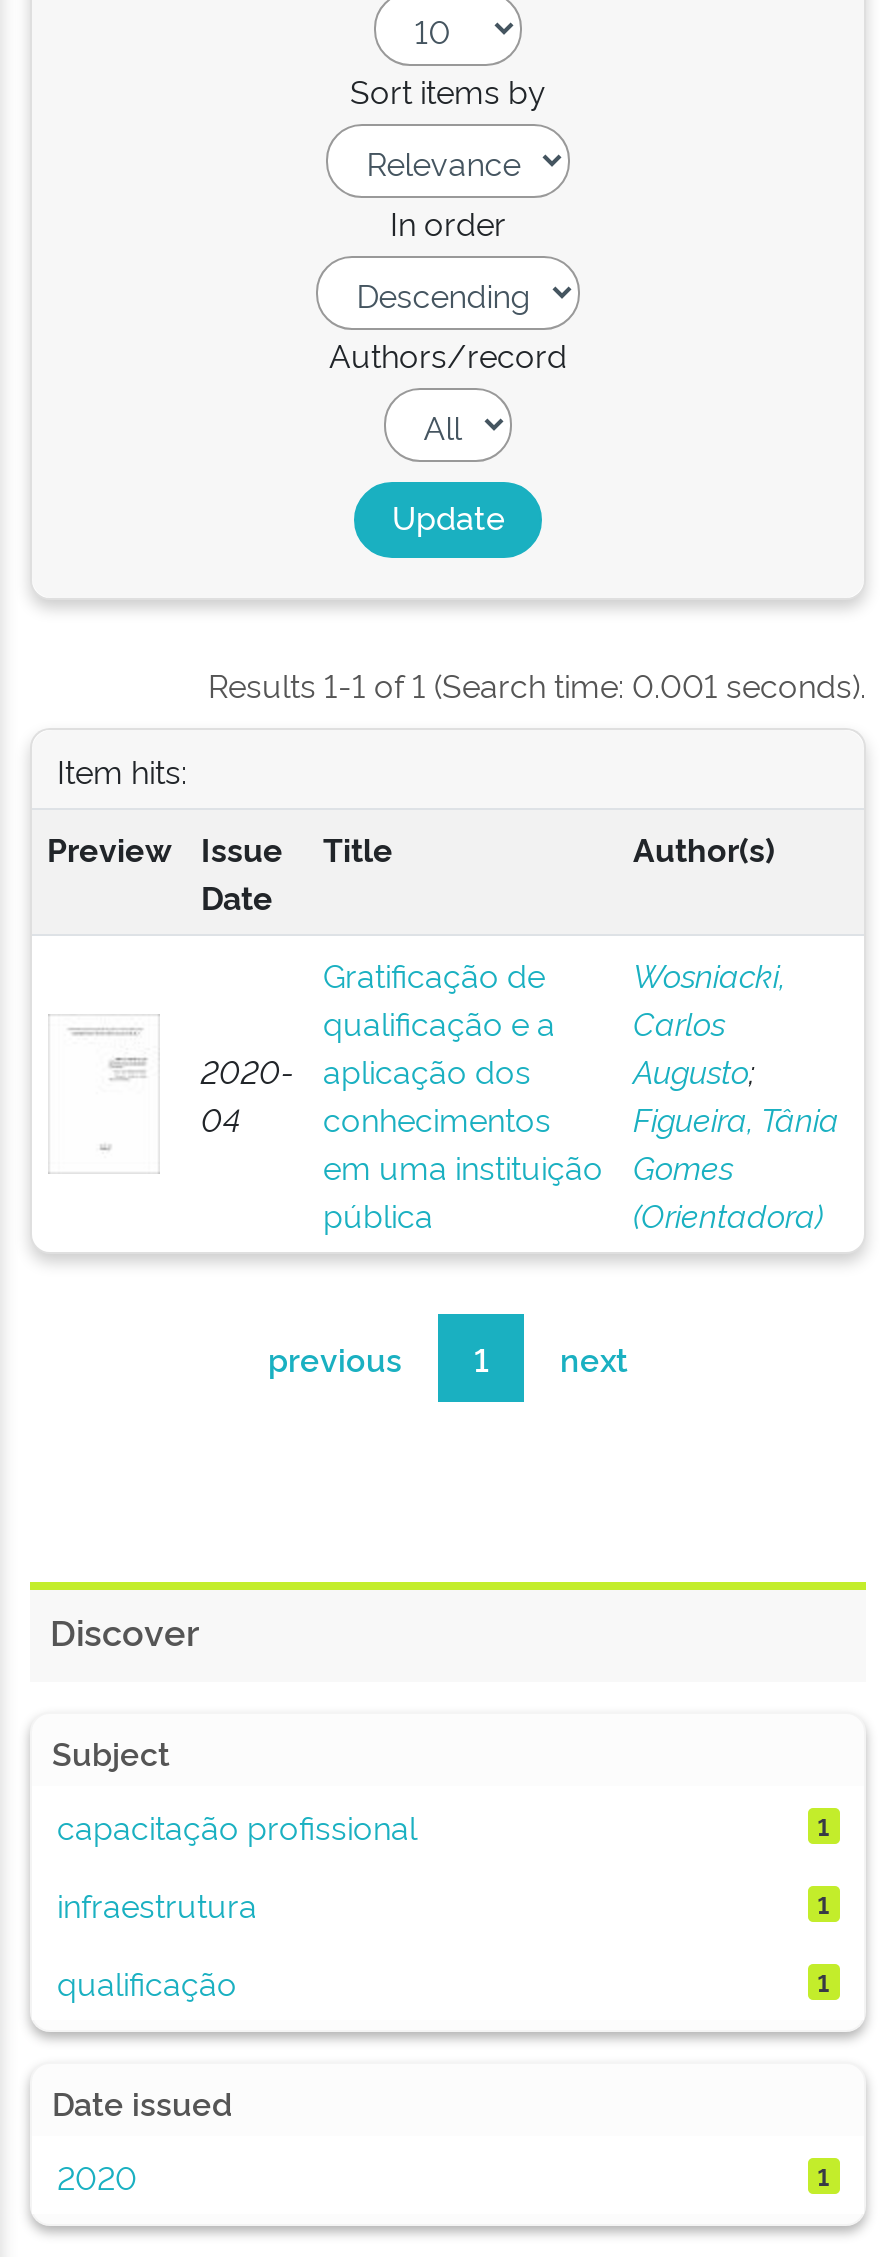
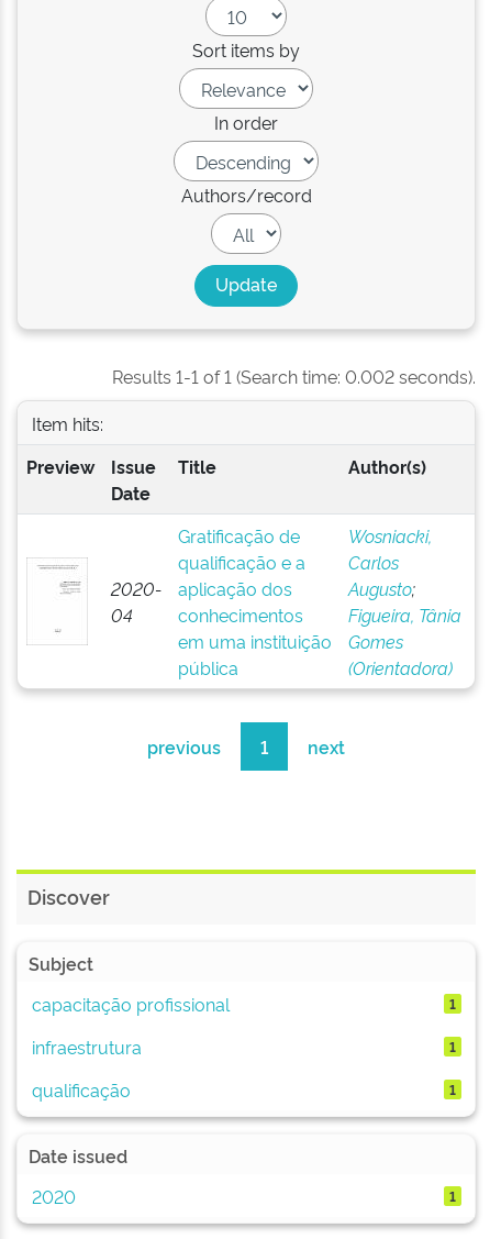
- Results 1-1 of 1 (Search time: 0.001 seconds).
+ Results 1-1 of 1 (Search time: 0.002 seconds).
